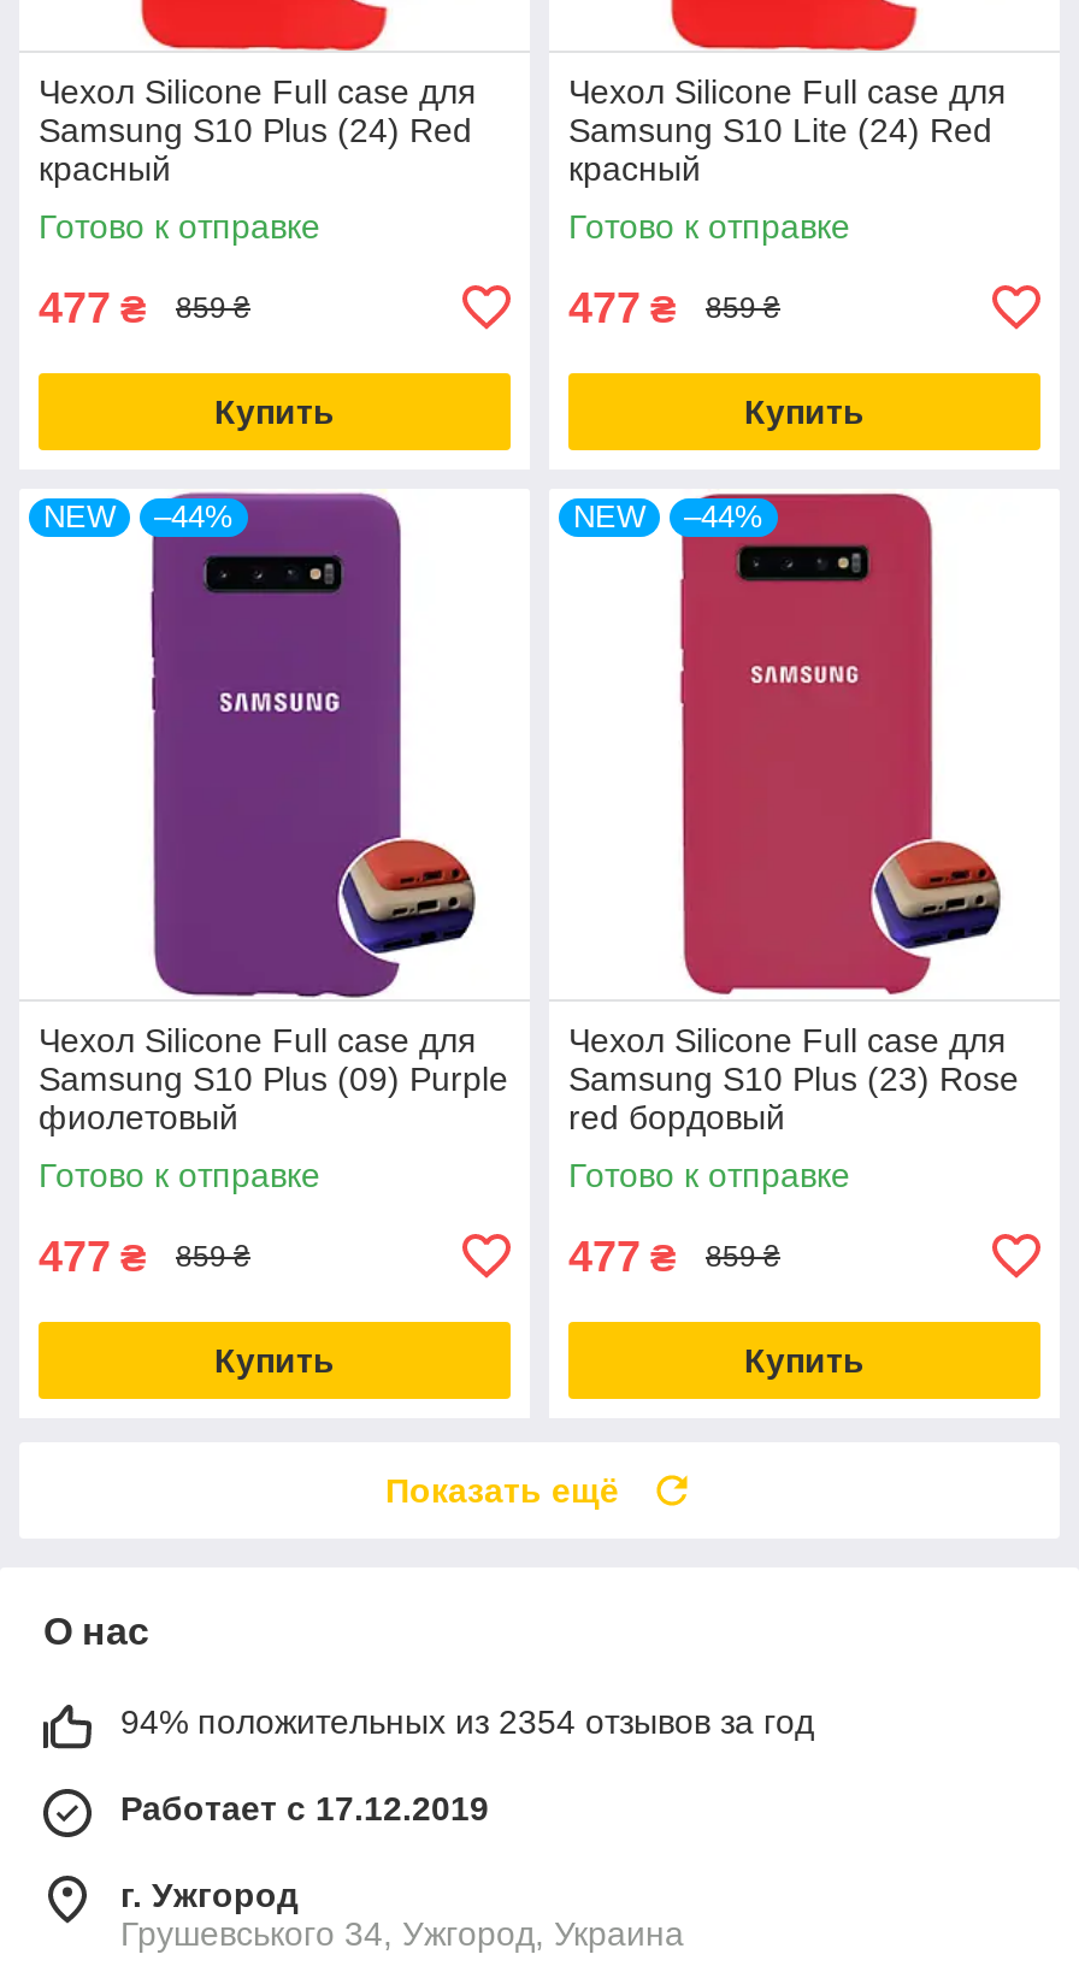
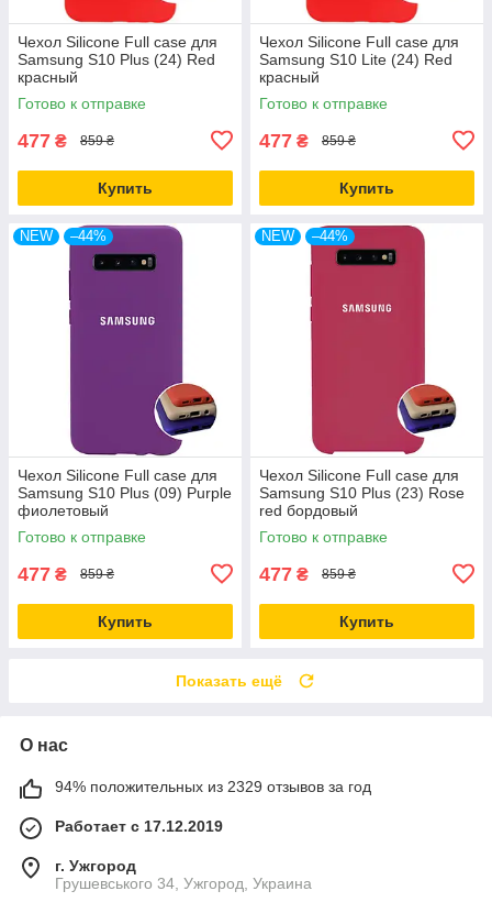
- 94% положительных из 2354 отзывов за год
+ 94% положительных из 2329 отзывов за год
